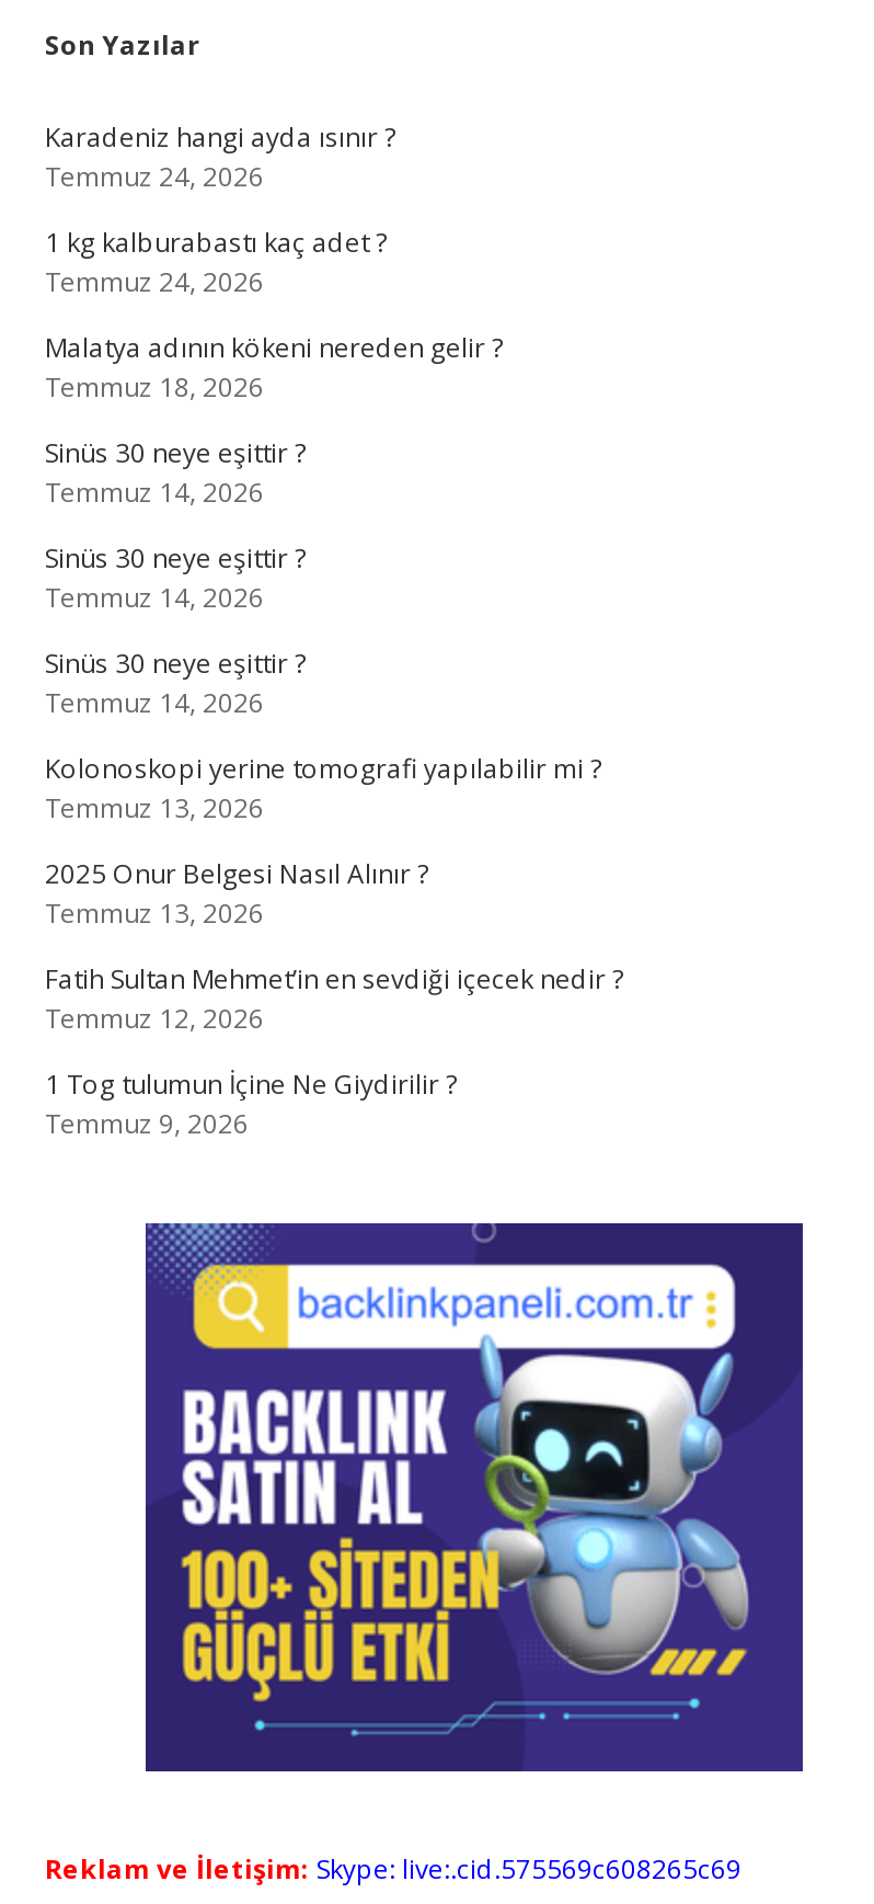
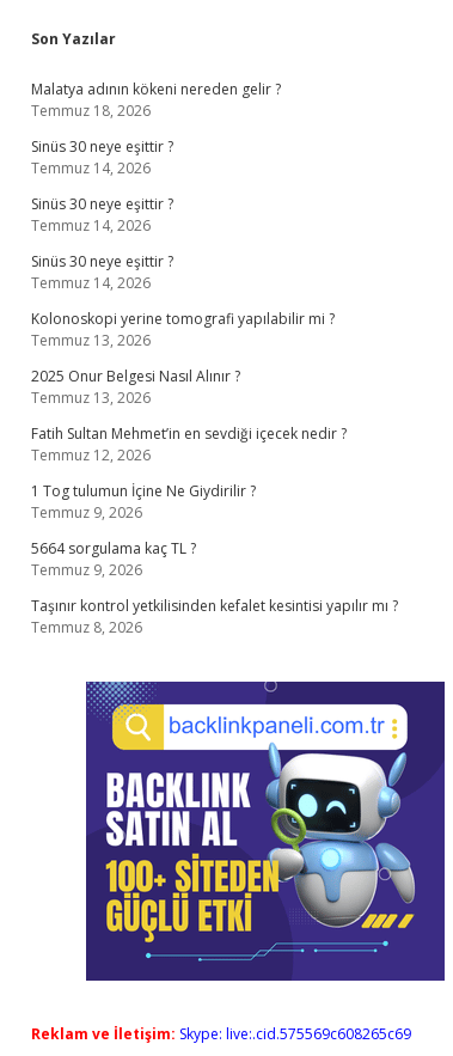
- Karadeniz hangi ayda ısınır ?
- Temmuz 24, 2026
- 1 kg kalburabastı kaç adet ?
- Temmuz 24, 2026

moved up: Malatya adının kökeni nereden gelir ? | Temmuz 18, 2026 | Sinüs 30 neye eşittir ? | ... | 1 Tog tulumun İçine Ne Giydirilir ? | Temmuz 9, 2026

+ 5664 sorgulama kaç TL ?
+ Temmuz 9, 2026
+ Taşınır kontrol yetkilisinden kefalet kesintisi yapılır mı ?
+ Temmuz 8, 2026
